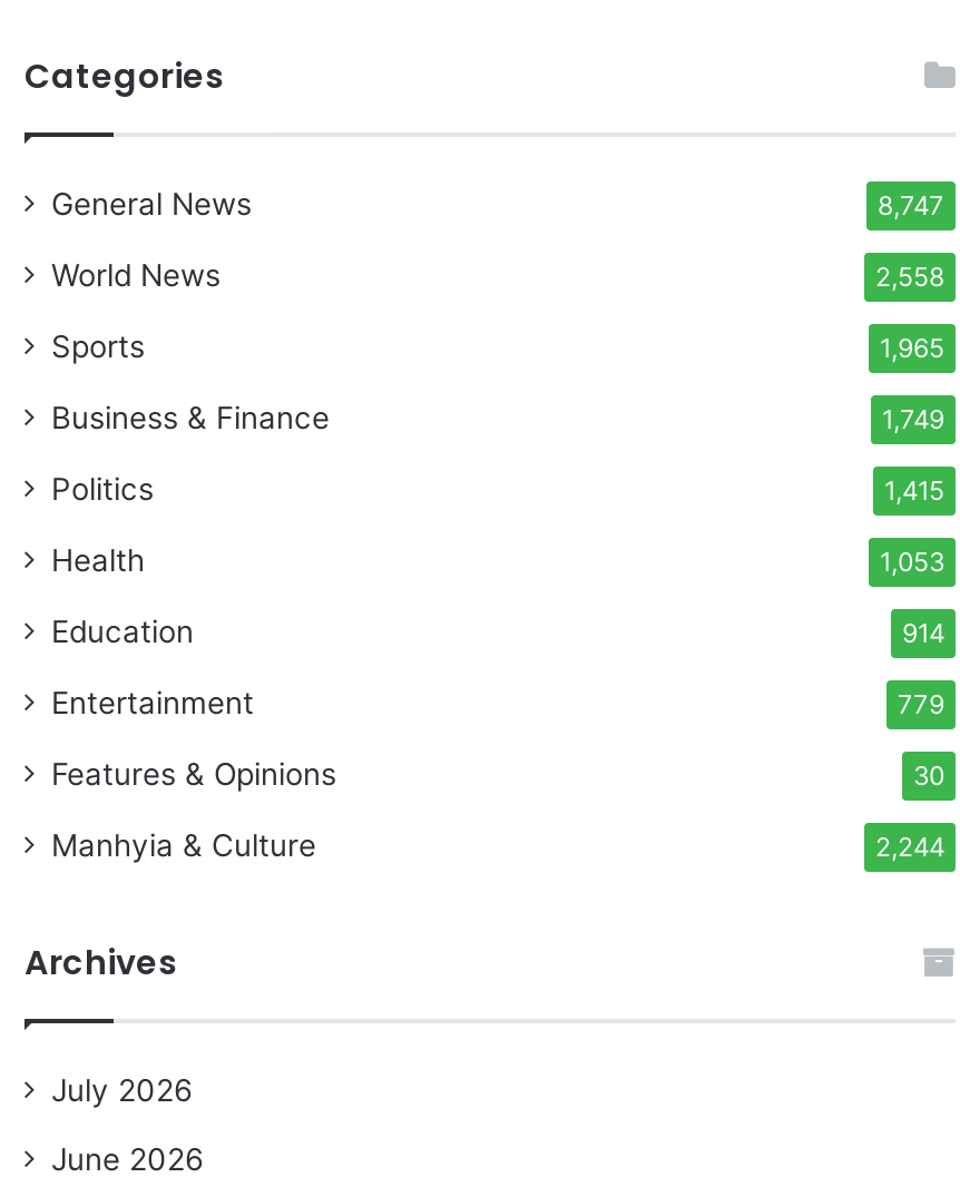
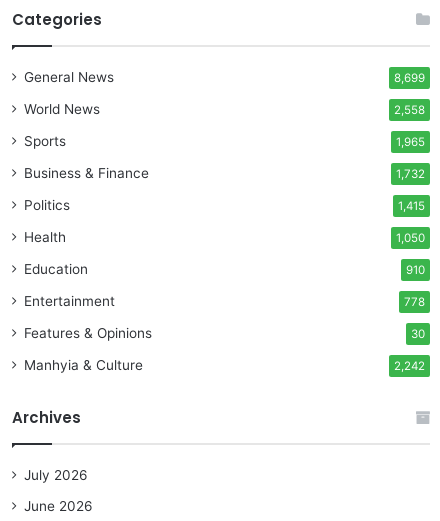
- 8,747
+ 8,699

- 1,749
+ 1,732

- 1,053
+ 1,050

- 914
+ 910

- 779
+ 778

- 2,244
+ 2,242
